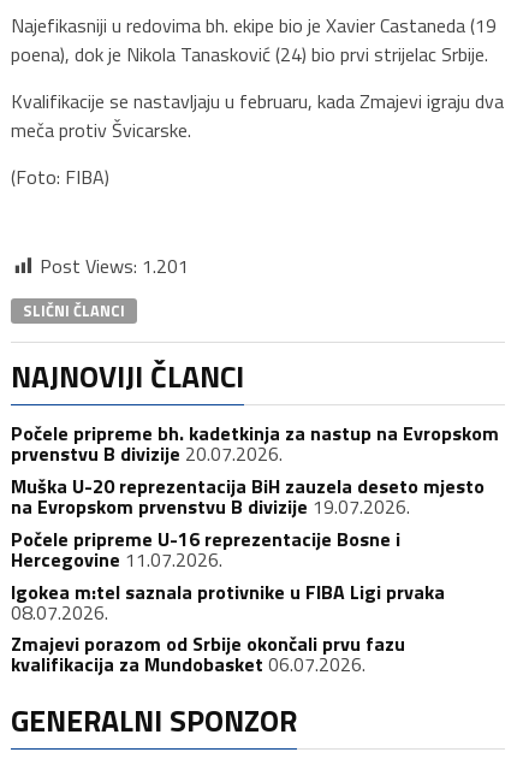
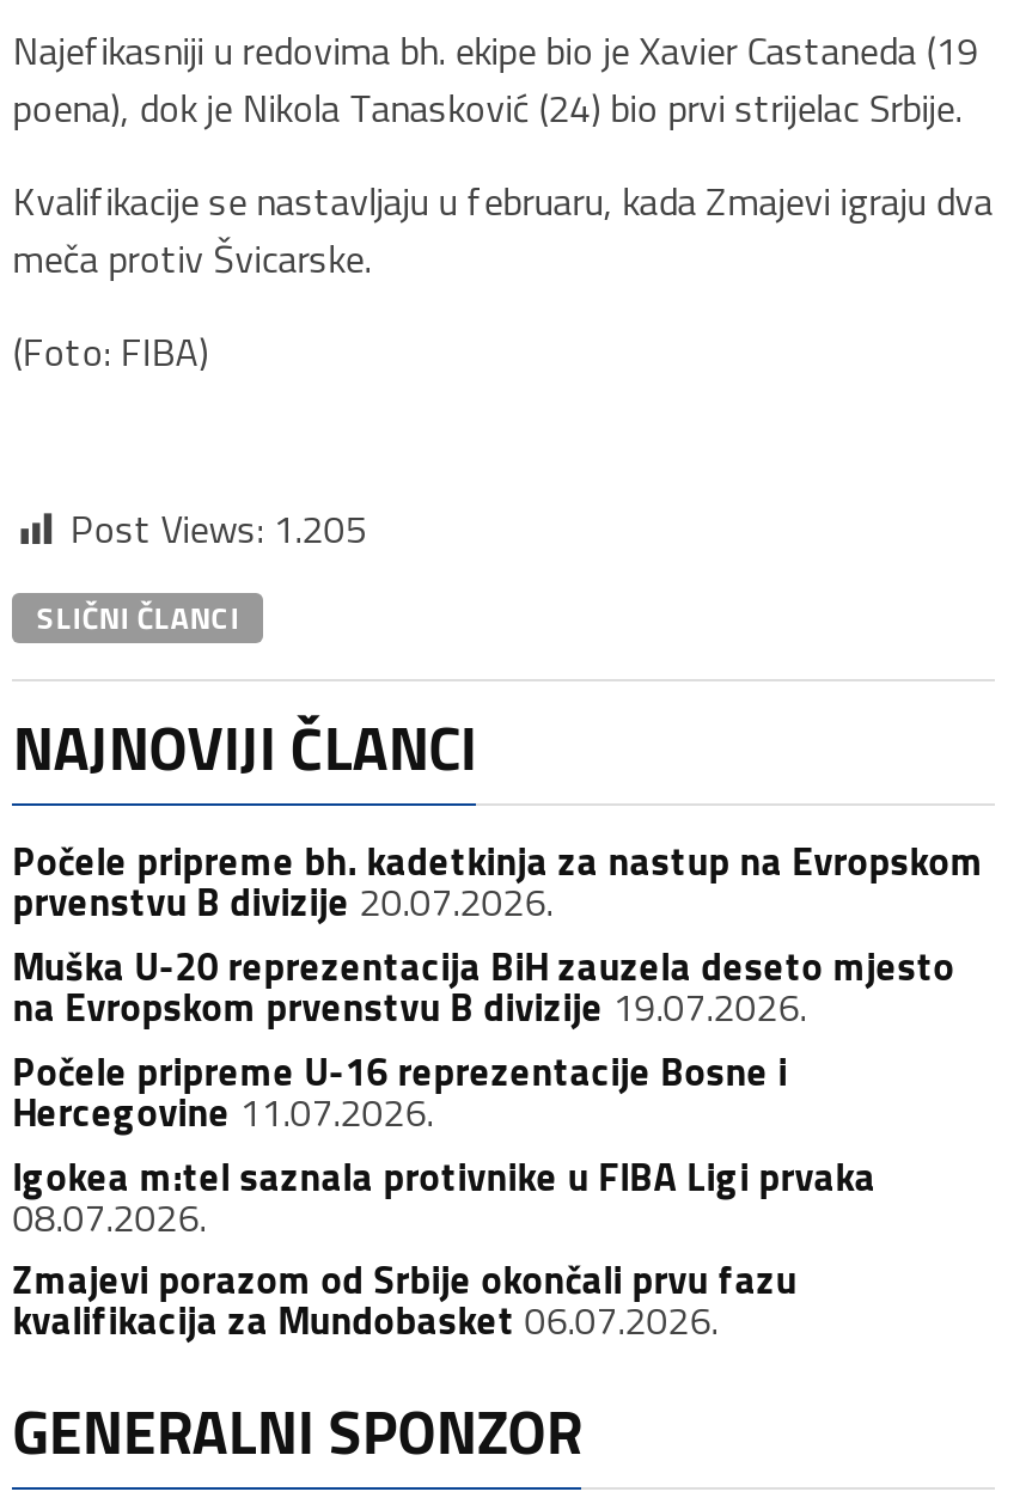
- Post Views: 1.201
+ Post Views: 1.205
